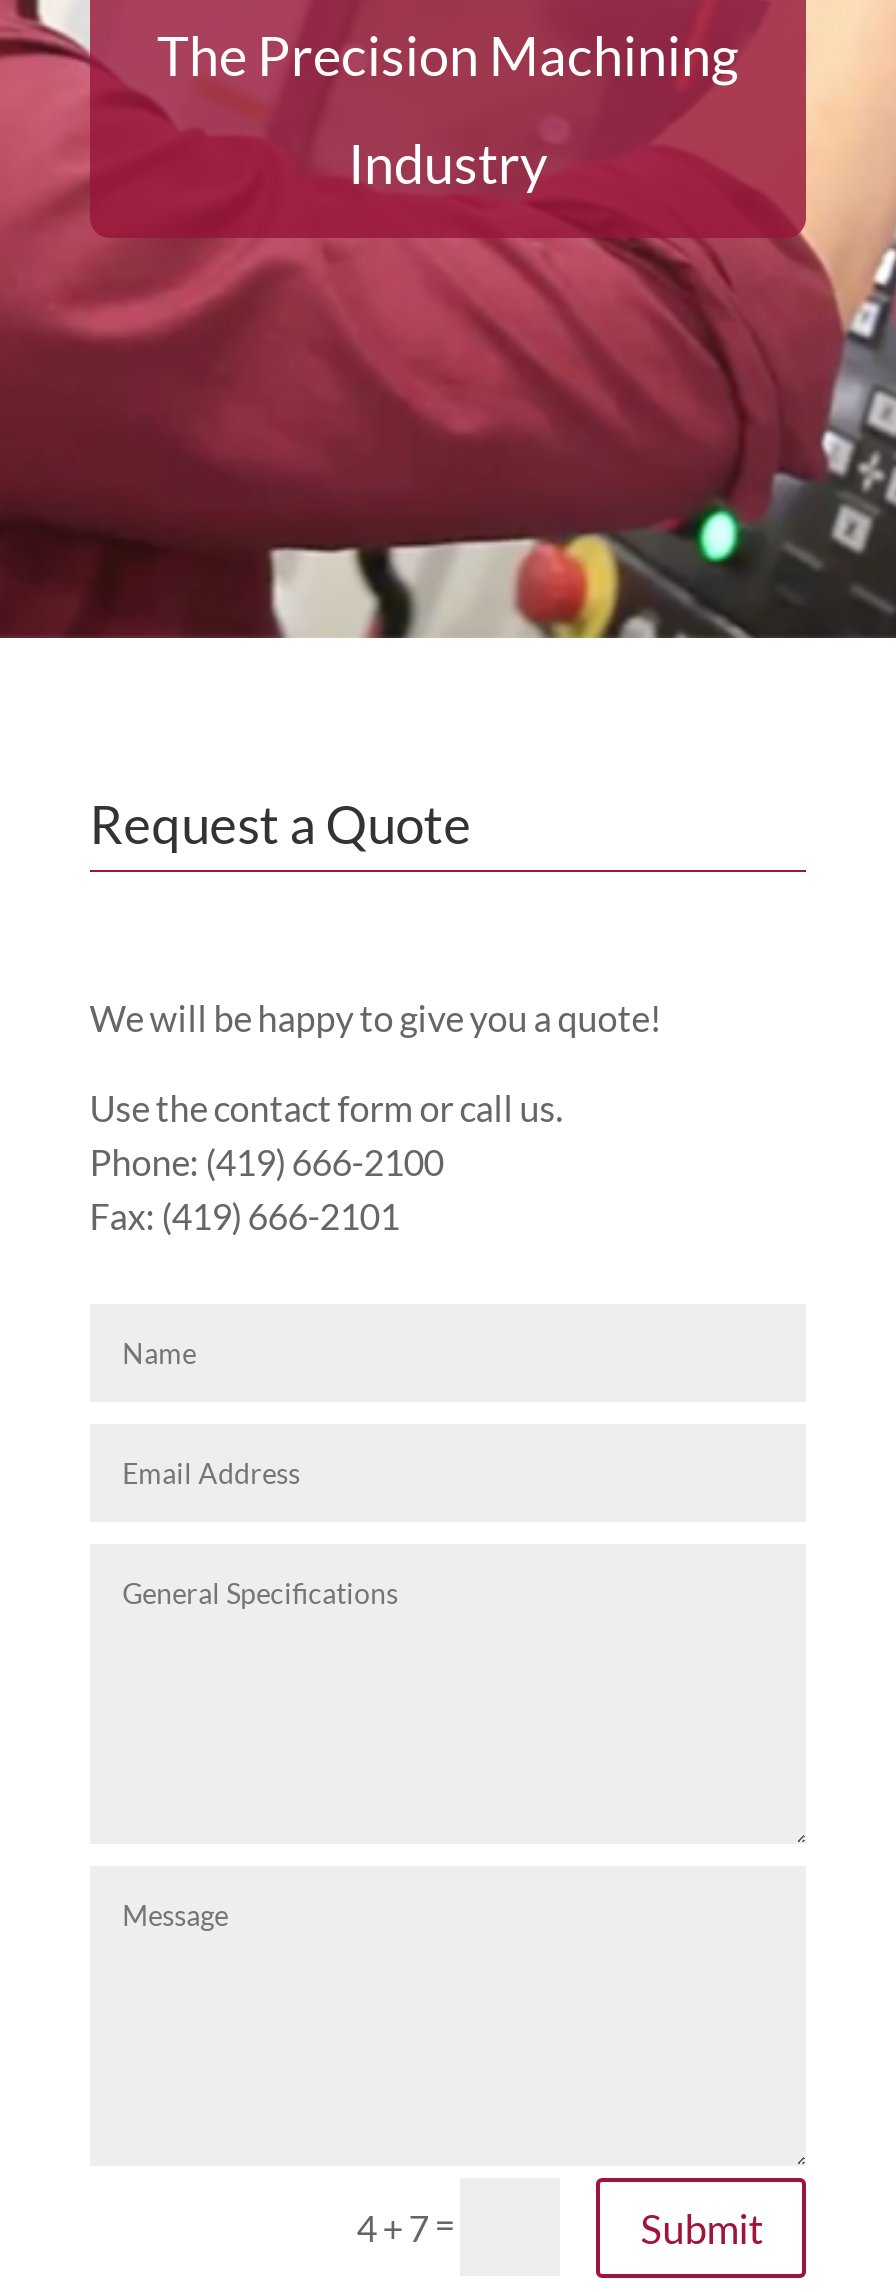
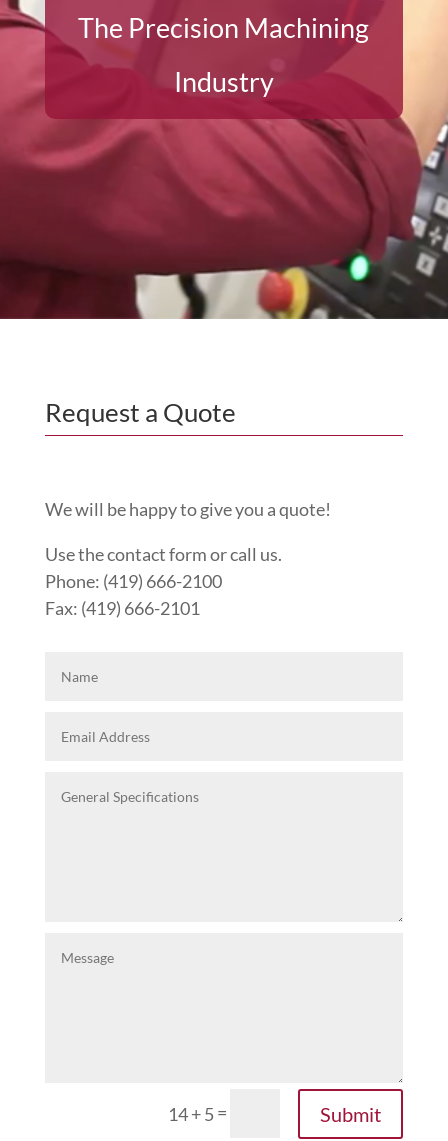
- 4 + 7 =
+ 14 + 5 =
